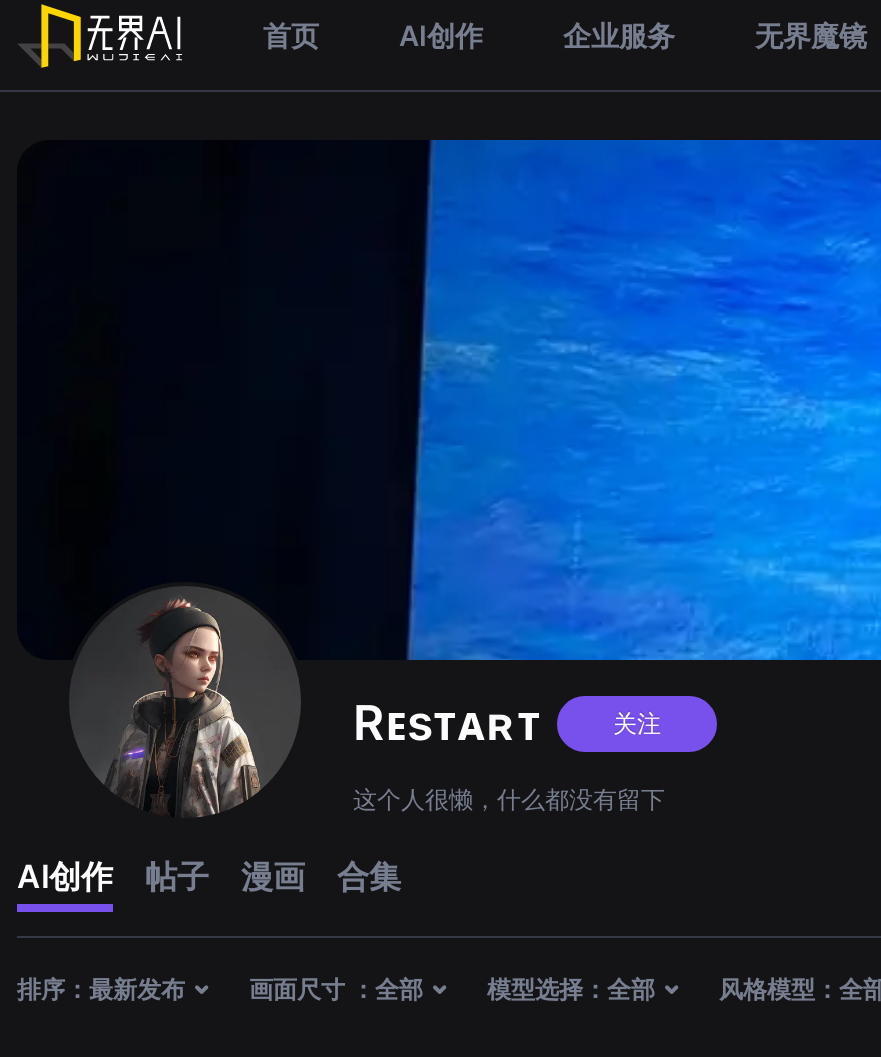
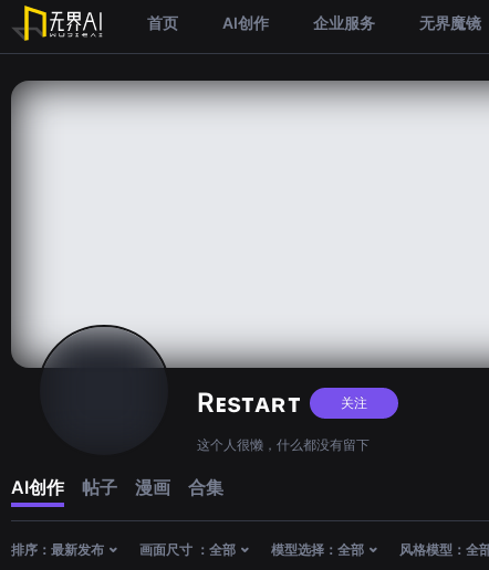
- [image]
+ [image]
